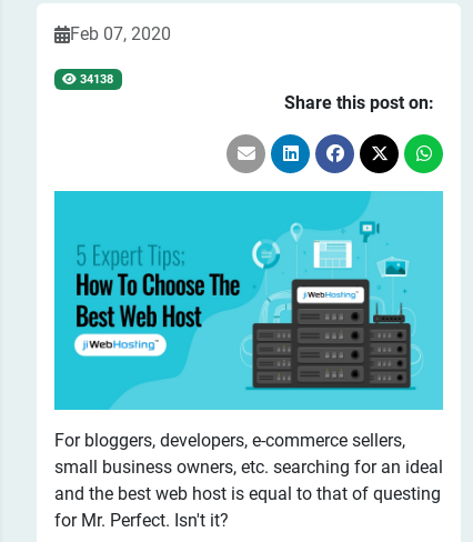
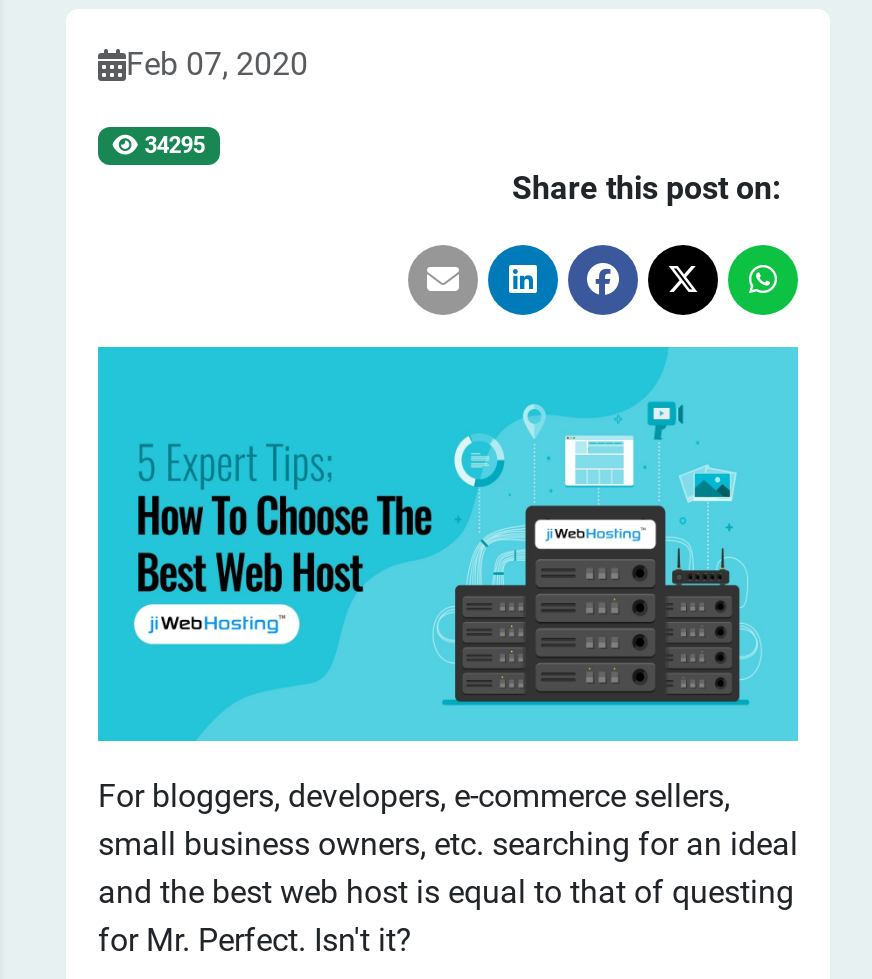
- 34138
+ 34295
